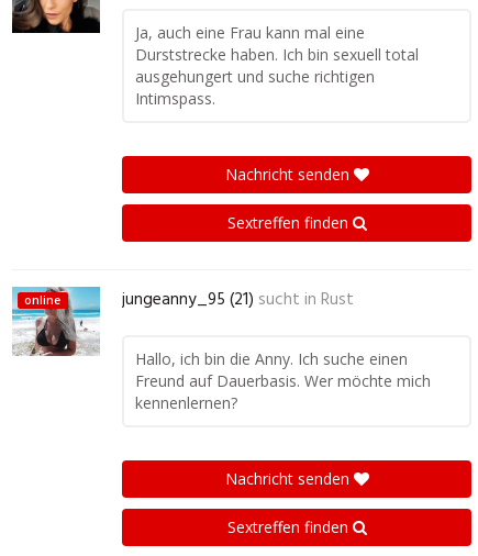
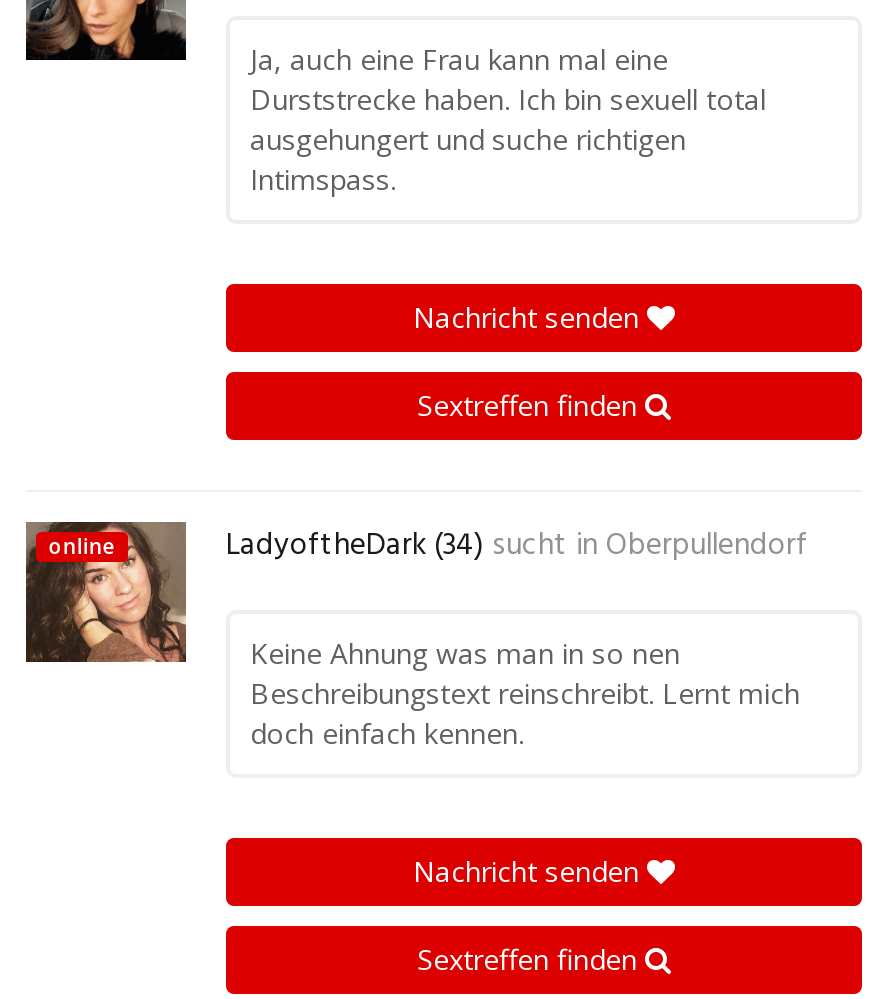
- [image]
- jungeanny_95 (21) sucht in Rust
+ [image]
+ LadyoftheDark (34) sucht in Oberpullendorf

- Hallo, ich bin die Anny. Ich suche einen
- Freund auf Dauerbasis. Wer möchte mich
- kennenlernen?
+ Keine Ahnung was man in so nen
+ Beschreibungstext reinschreibt. Lernt mich
+ doch einfach kennen.
